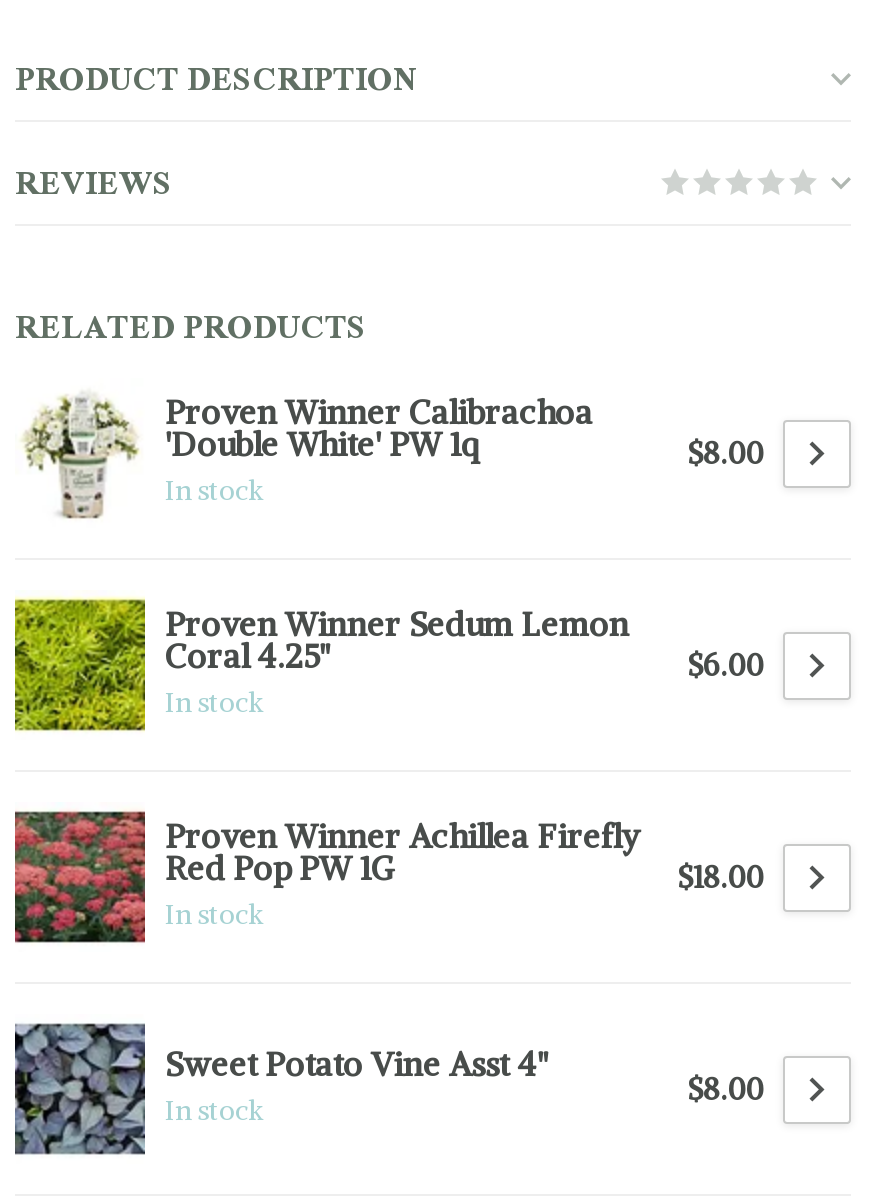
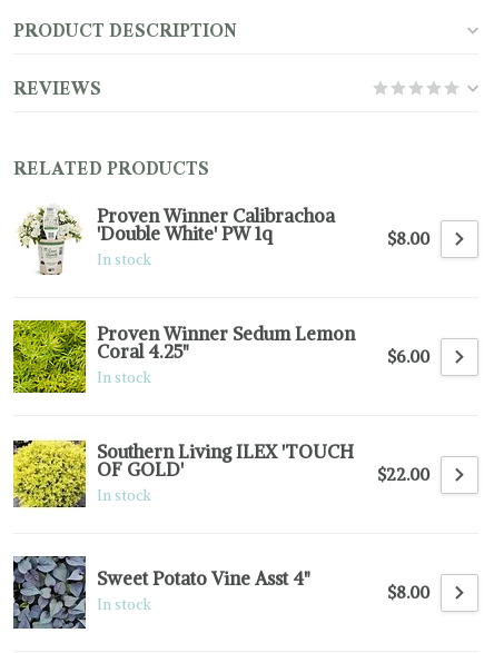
- [image]
- Proven Winner Achillea Firefly
- Red Pop PW 1G
+ [image]
+ Southern Living ILEX 'TOUCH
+ OF GOLD'

- $18.00
+ $22.00
